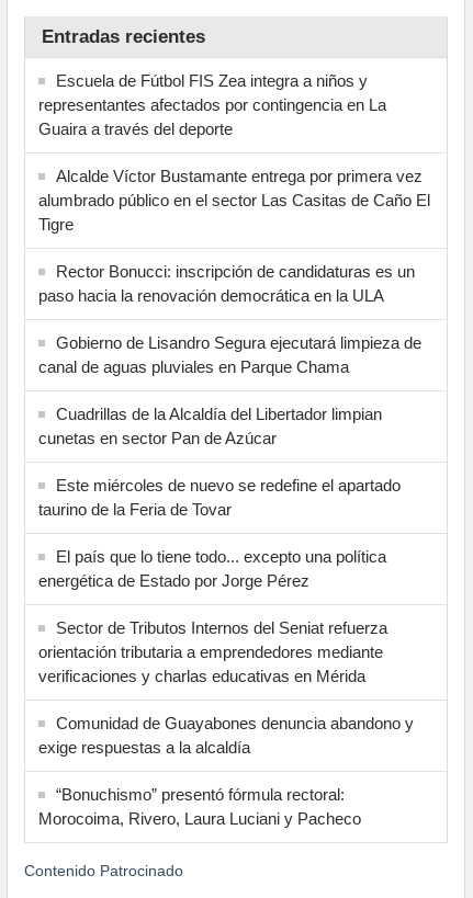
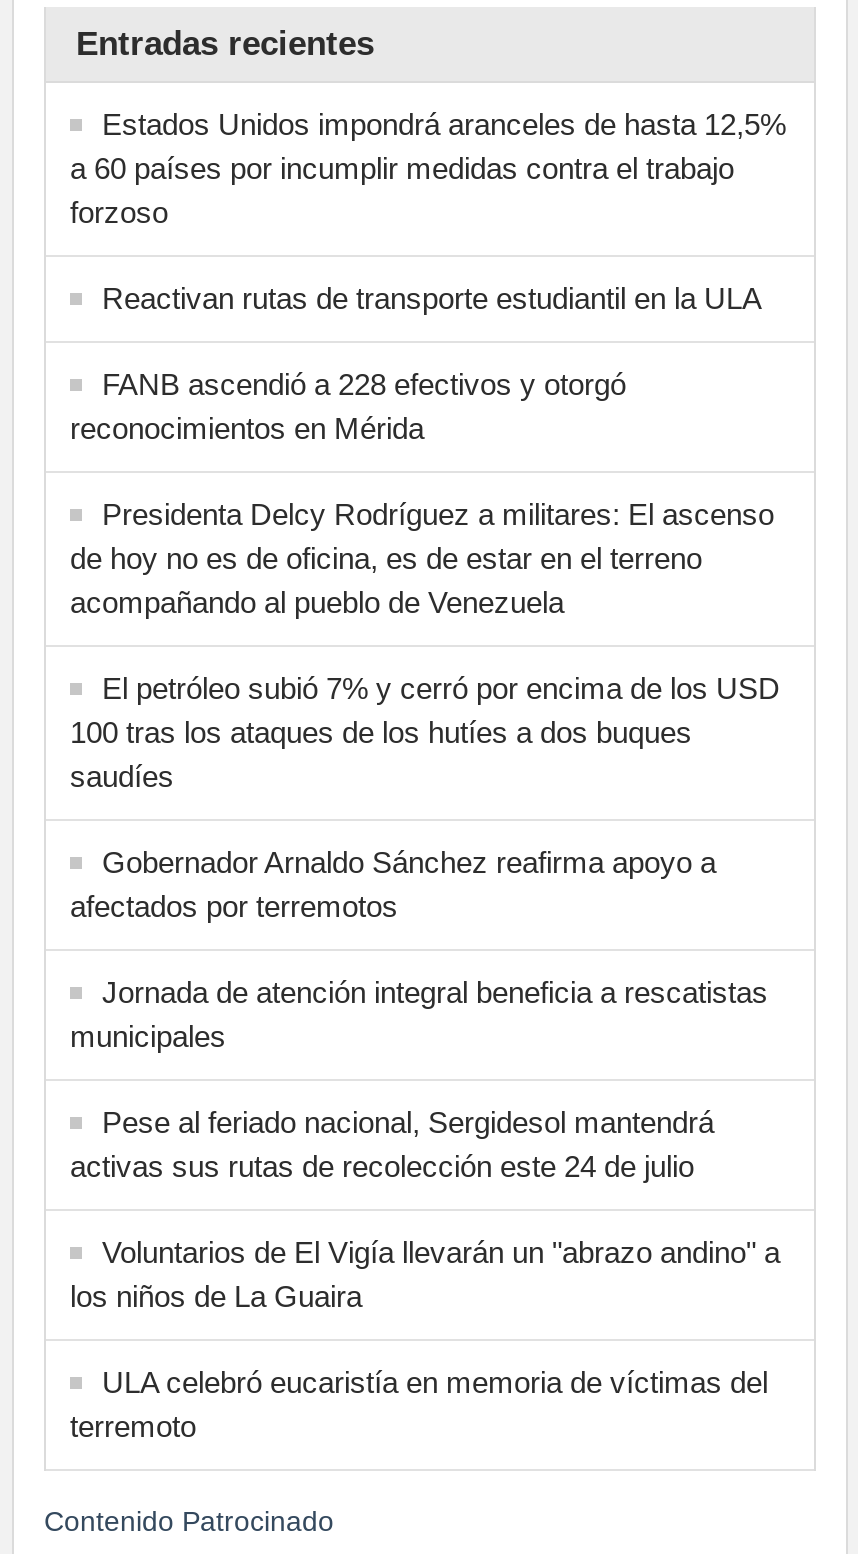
- Escuela de Fútbol FIS Zea integra a niños y
- representantes afectados por contingencia en La
- Guaira a través del deporte
+ Estados Unidos impondrá aranceles de hasta 12,5%
+ a 60 países por incumplir medidas contra el trabajo
+ forzoso

- Alcalde Víctor Bustamante entrega por primera vez
- alumbrado público en el sector Las Casitas de Caño El
- Tigre
+ Reactivan rutas de transporte estudiantil en la ULA

- Rector Bonucci: inscripción de candidaturas es un
- paso hacia la renovación democrática en la ULA
+ FANB ascendió a 228 efectivos y otorgó
+ reconocimientos en Mérida

- Gobierno de Lisandro Segura ejecutará limpieza de
- canal de aguas pluviales en Parque Chama
+ Presidenta Delcy Rodríguez a militares: El ascenso
+ de hoy no es de oficina, es de estar en el terreno
+ acompañando al pueblo de Venezuela

- Cuadrillas de la Alcaldía del Libertador limpian
- cunetas en sector Pan de Azúcar
+ El petróleo subió 7% y cerró por encima de los USD
+ 100 tras los ataques de los hutíes a dos buques
+ saudíes

- Este miércoles de nuevo se redefine el apartado
- taurino de la Feria de Tovar
+ Gobernador Arnaldo Sánchez reafirma apoyo a
+ afectados por terremotos

- El país que lo tiene todo... excepto una política
- energética de Estado por Jorge Pérez
+ Jornada de atención integral beneficia a rescatistas
+ municipales

- Sector de Tributos Internos del Seniat refuerza
- orientación tributaria a emprendedores mediante
- verificaciones y charlas educativas en Mérida
+ Pese al feriado nacional, Sergidesol mantendrá
+ activas sus rutas de recolección este 24 de julio

- Comunidad de Guayabones denuncia abandono y
- exige respuestas a la alcaldía
+ Voluntarios de El Vigía llevarán un "abrazo andino" a
+ los niños de La Guaira

- “Bonuchismo” presentó fórmula rectoral:
- Morocoima, Rivero, Laura Luciani y Pacheco
+ ULA celebró eucaristía en memoria de víctimas del
+ terremoto
